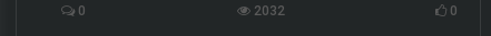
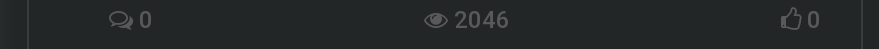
- 2032
+ 2046
